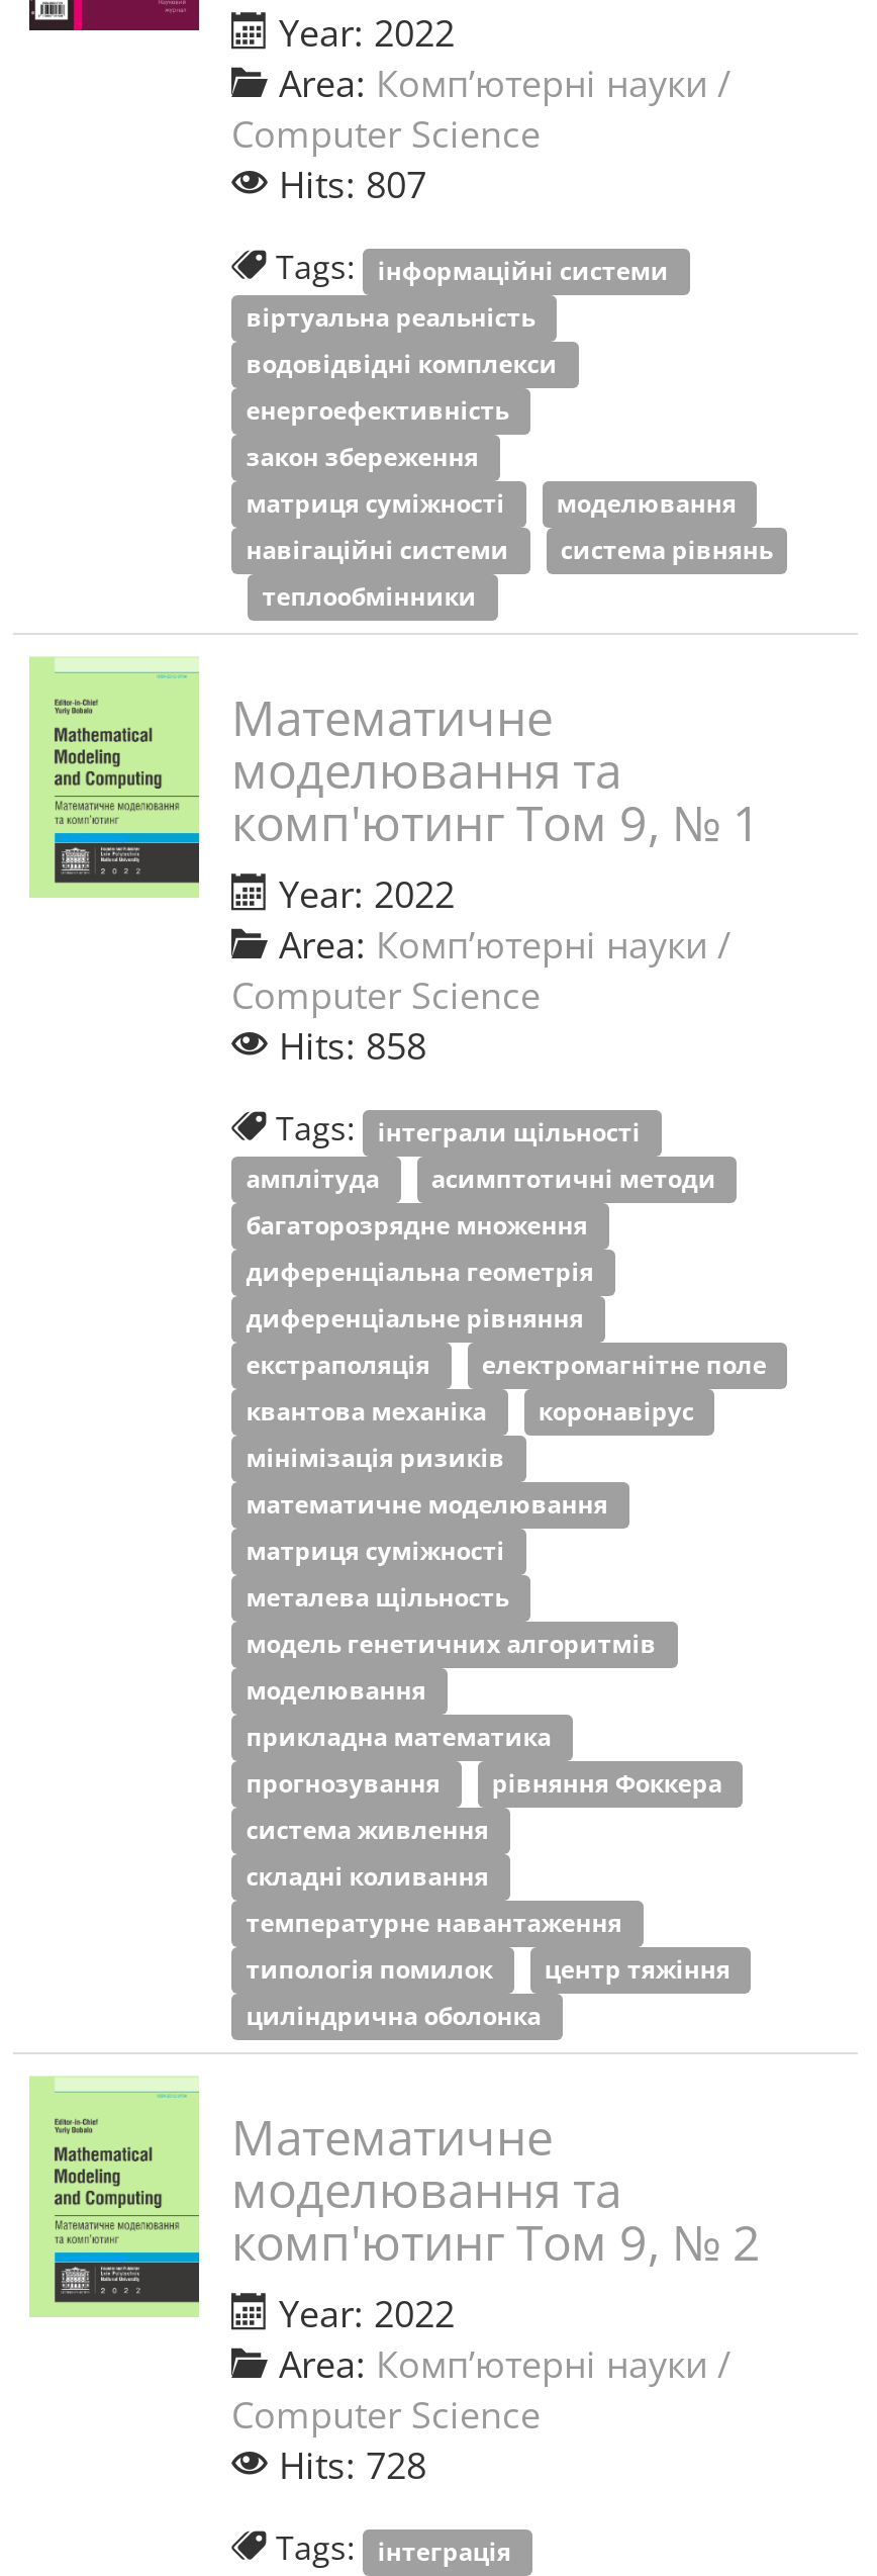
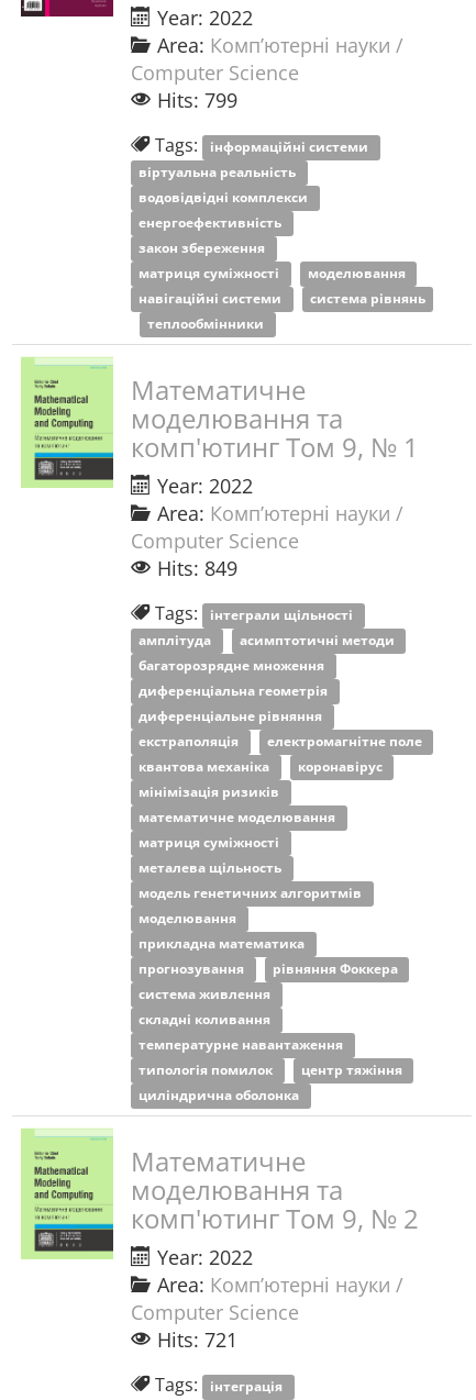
- Hits: 807
+ Hits: 799

- Hits: 858
+ Hits: 849

- Hits: 728
+ Hits: 721
